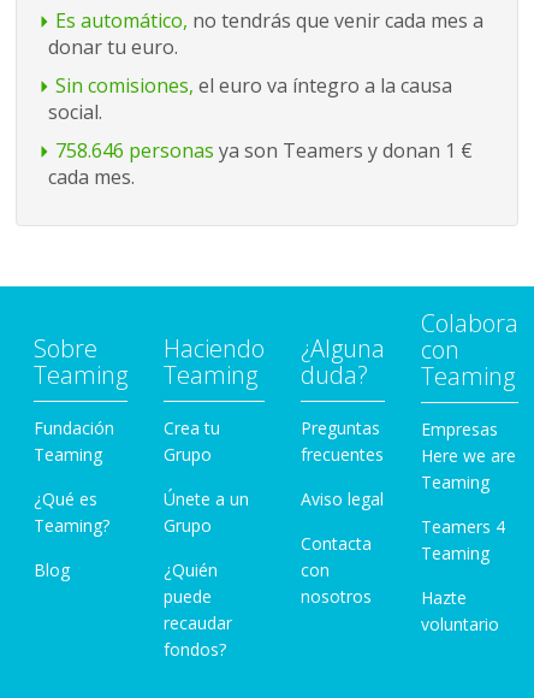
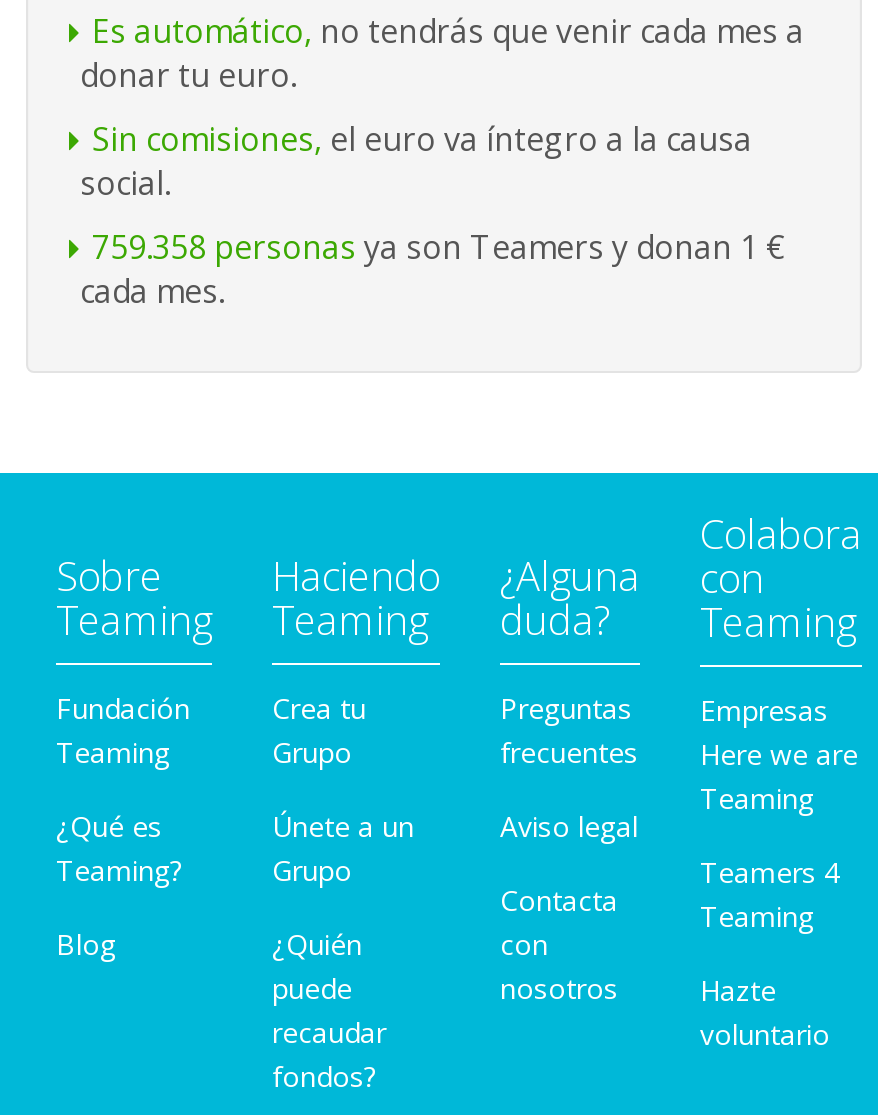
- 758.646 personas ya son Teamers y donan 1 €
+ 759.358 personas ya son Teamers y donan 1 €
